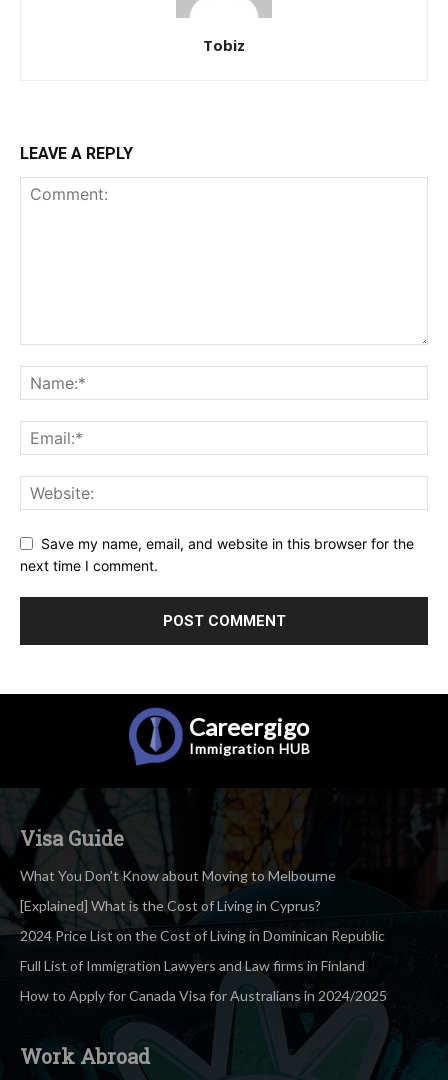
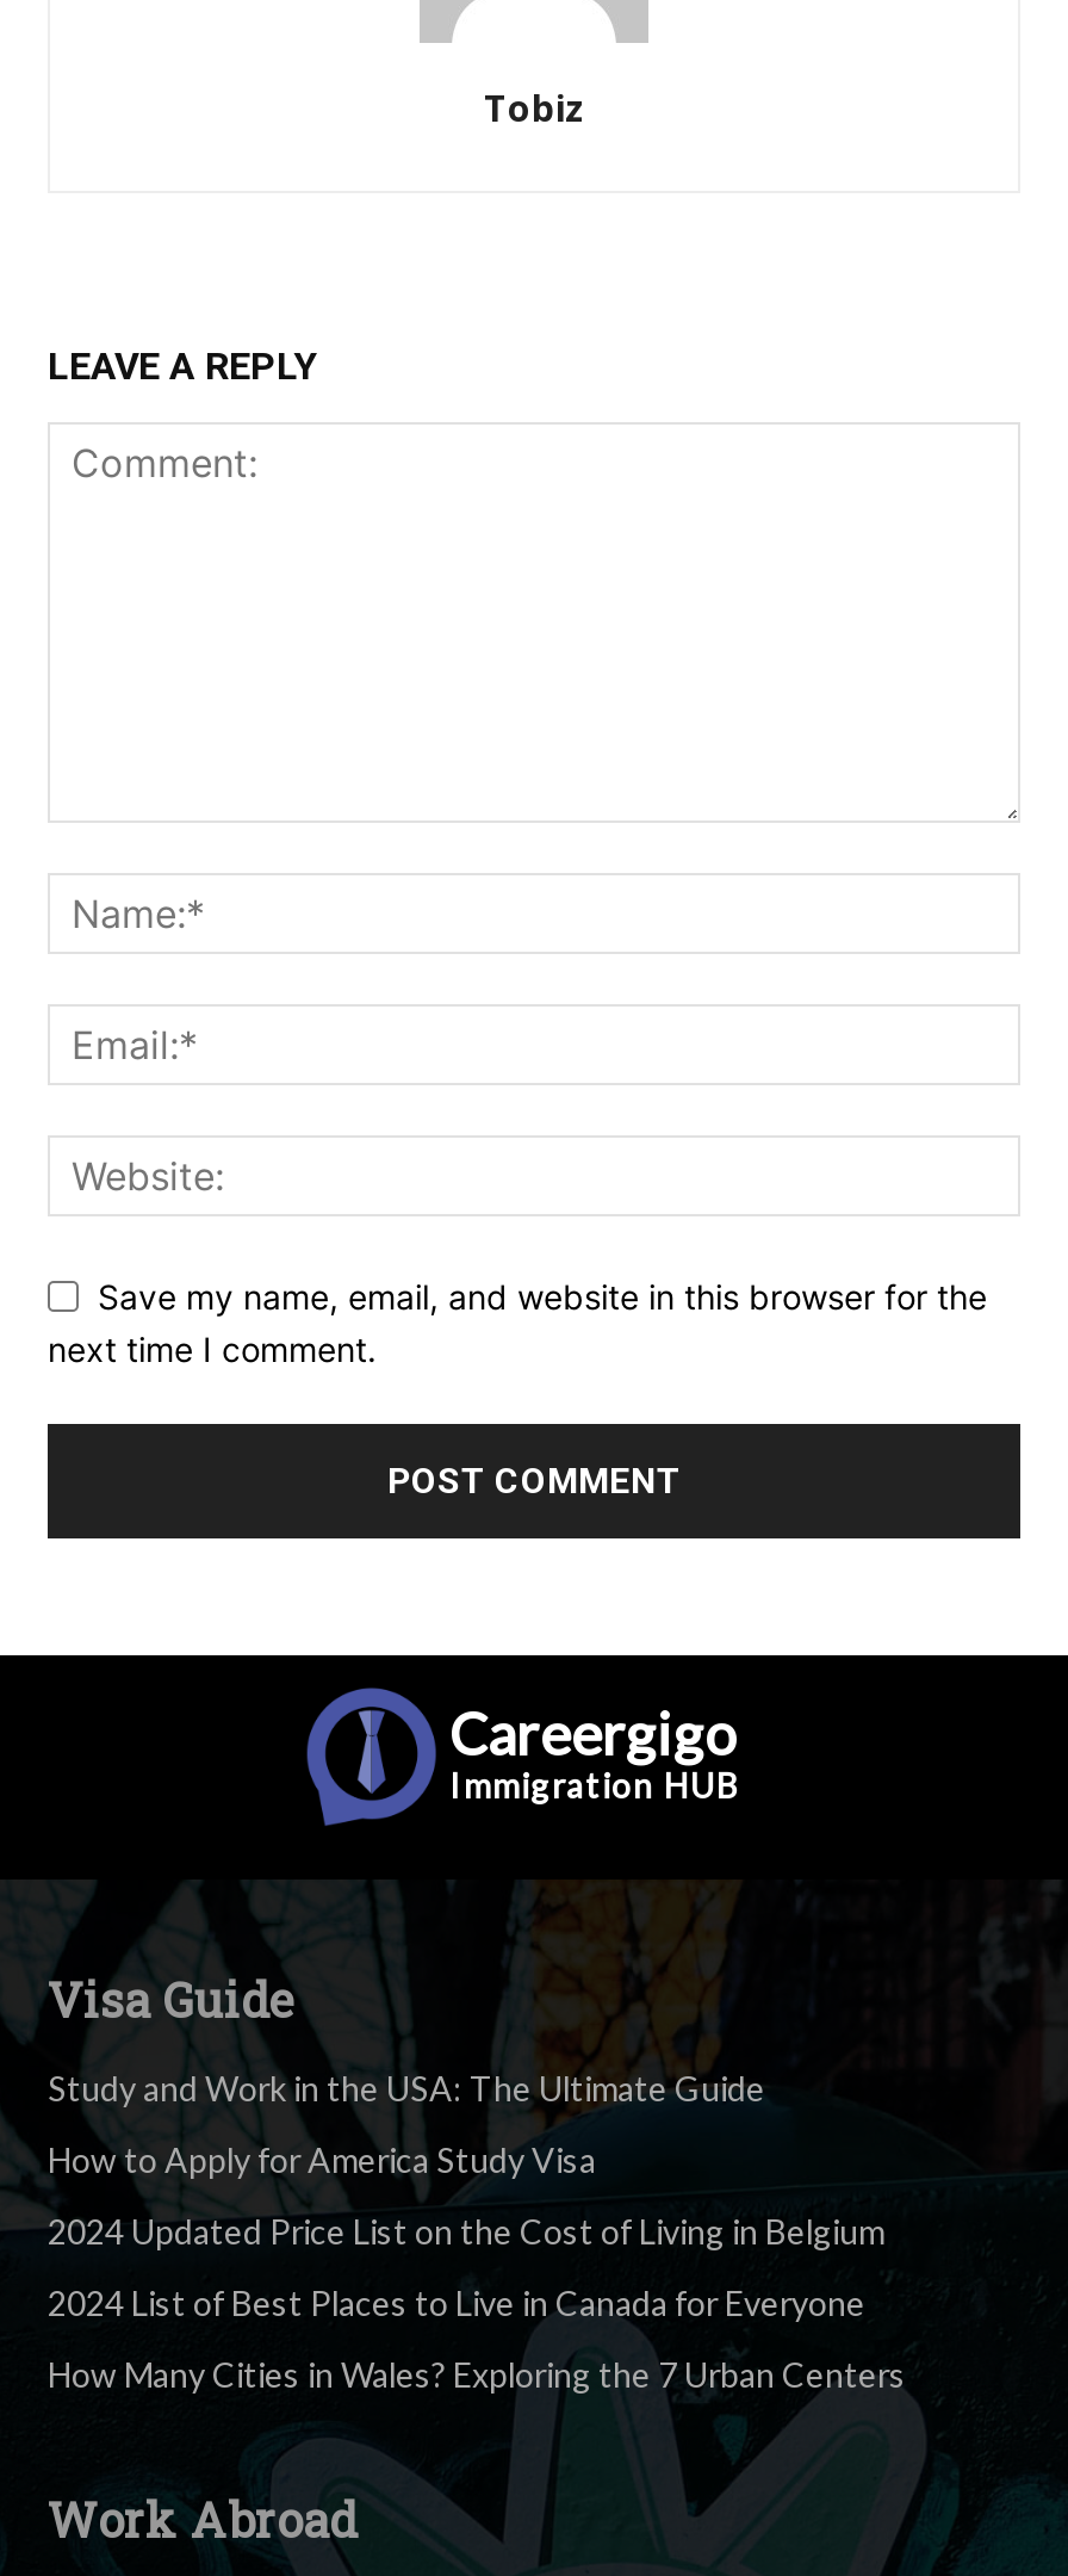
- What You Don’t Know about Moving to Melbourne
+ Study and Work in the USA: The Ultimate Guide

- [Explained] What is the Cost of Living in Cyprus?
+ How to Apply for America Study Visa

- 2024 Price List on the Cost of Living in Dominican Republic
+ 2024 Updated Price List on the Cost of Living in Belgium

- Full List of Immigration Lawyers and Law firms in Finland
+ 2024 List of Best Places to Live in Canada for Everyone

- How to Apply for Canada Visa for Australians in 2024/2025
+ How Many Cities in Wales? Exploring the 7 Urban Centers
